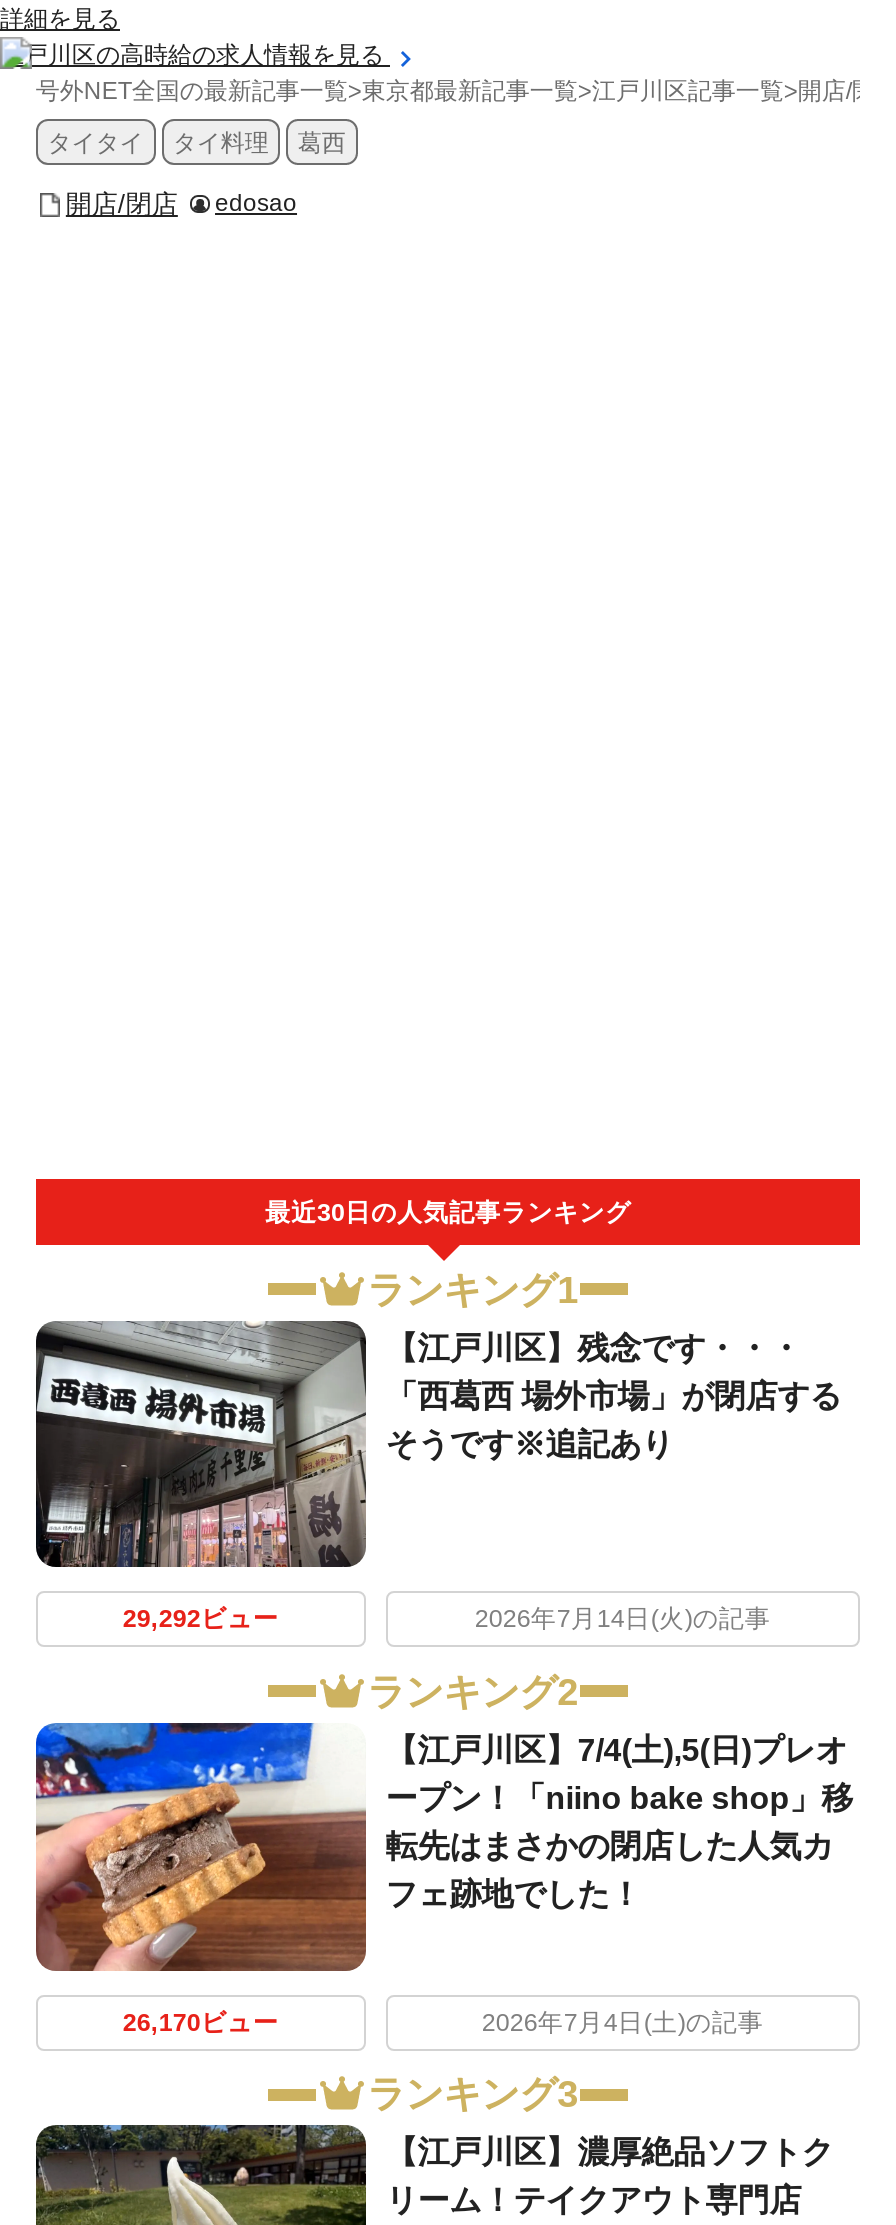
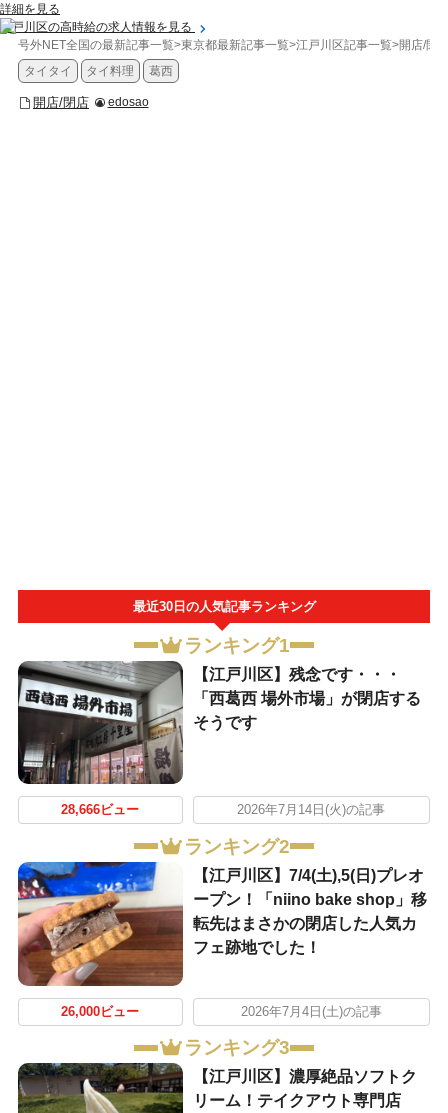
- そうです※追記あり
+ そうです

- 29,292ビュー
+ 28,666ビュー

- 26,170ビュー
+ 26,000ビュー
